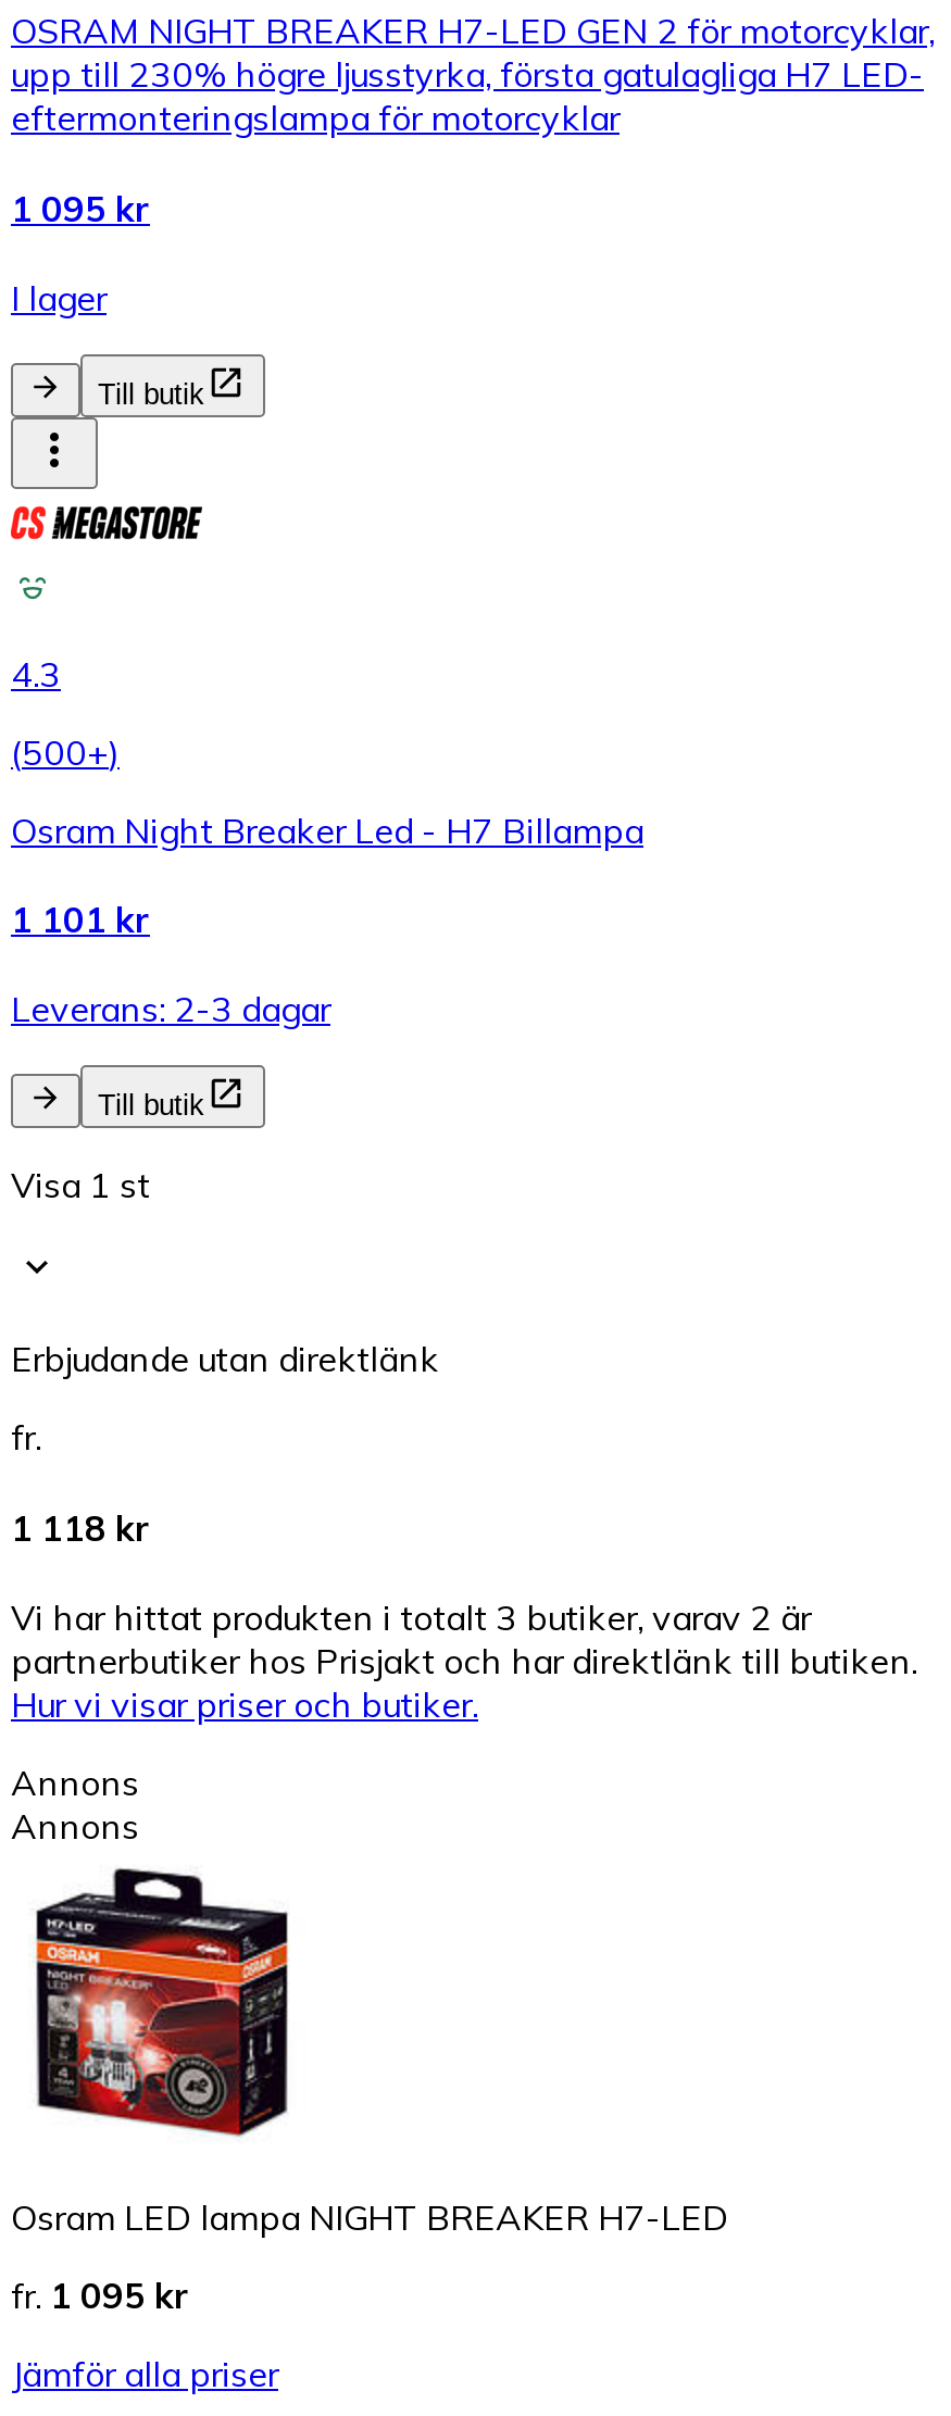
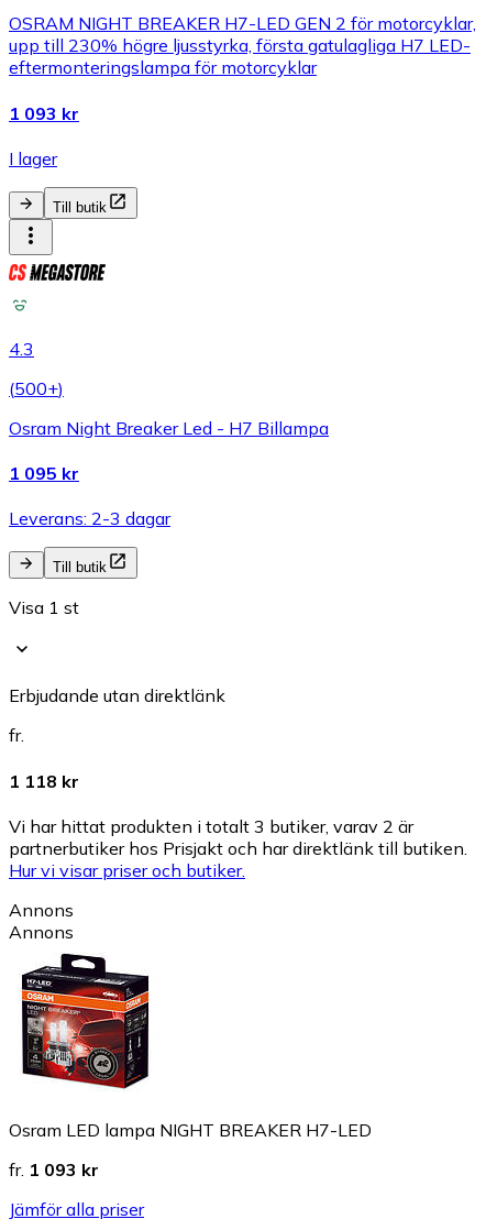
- 1 095 kr
+ 1 093 kr

- 1 101 kr
+ 1 095 kr

- fr. 1 095 kr
+ fr. 1 093 kr
